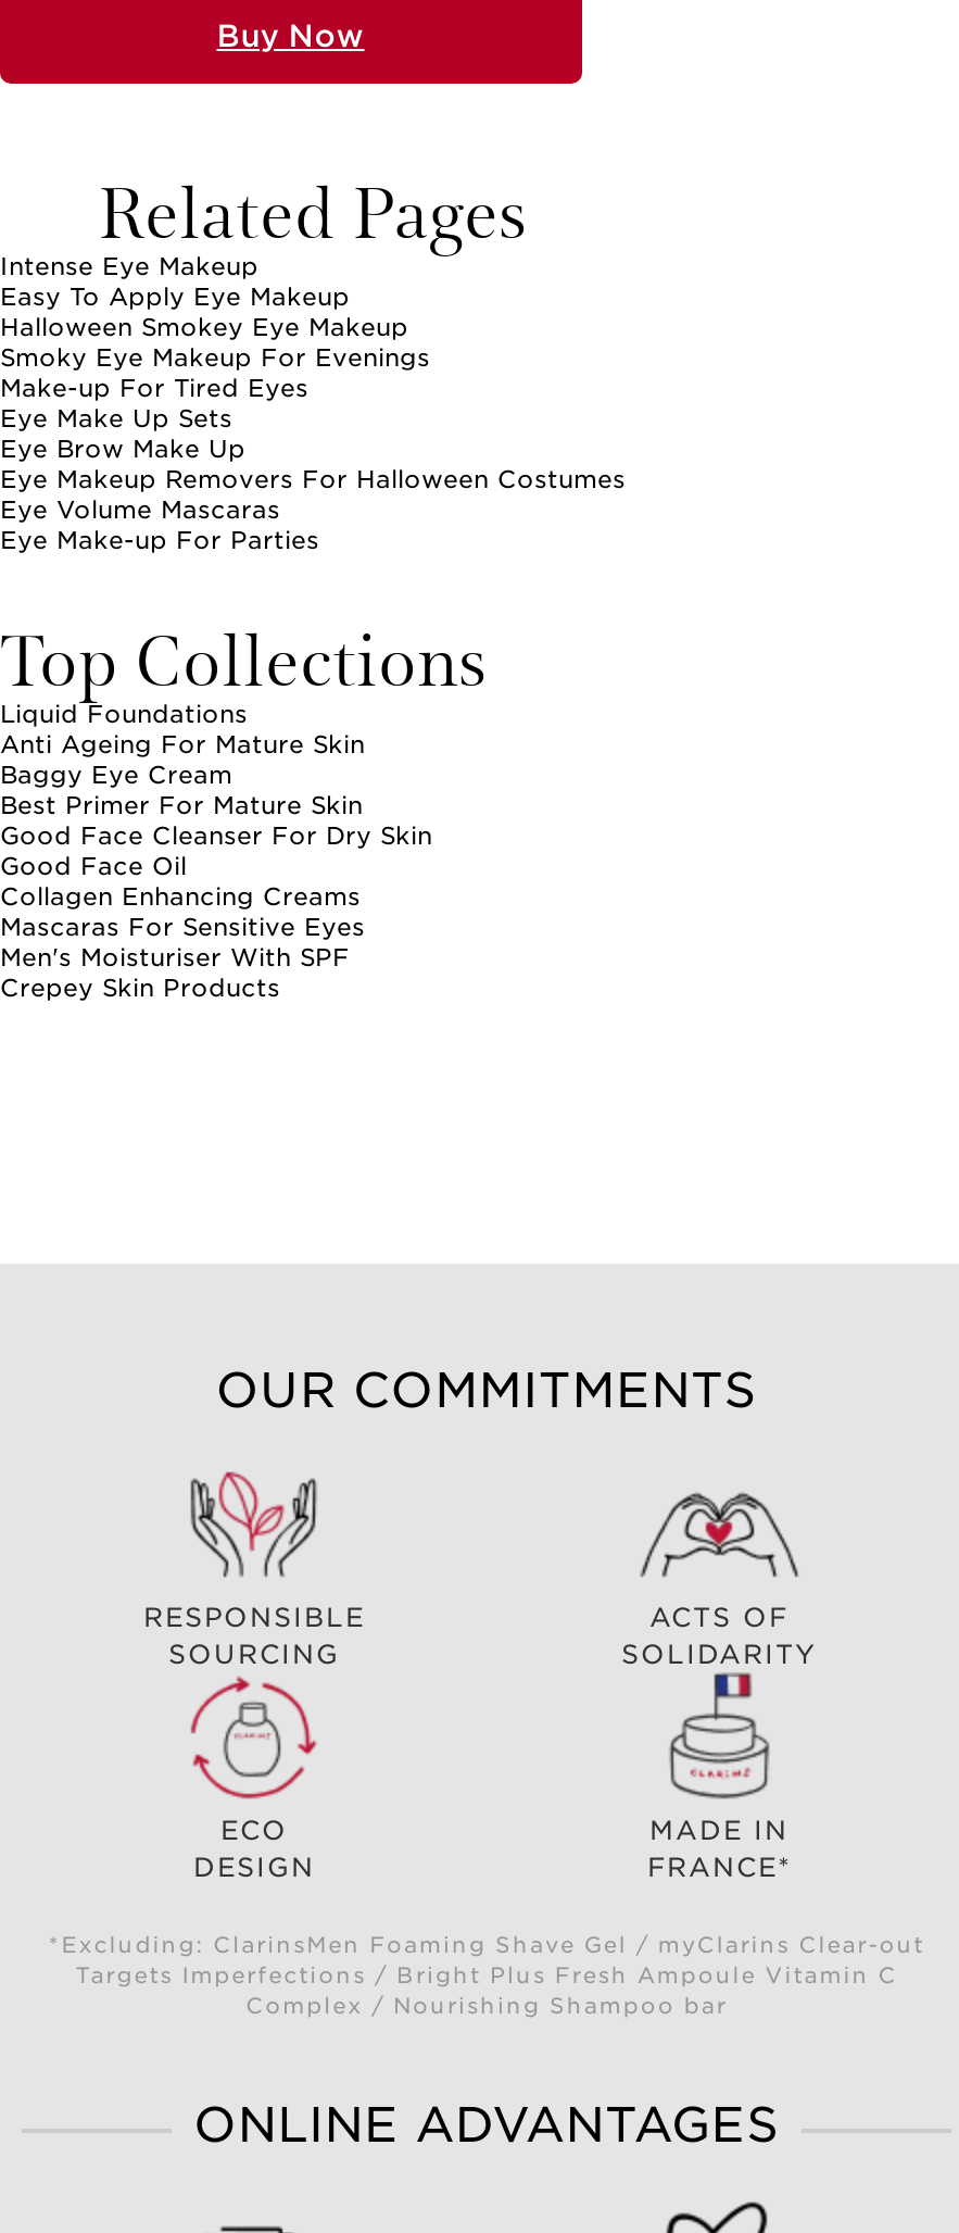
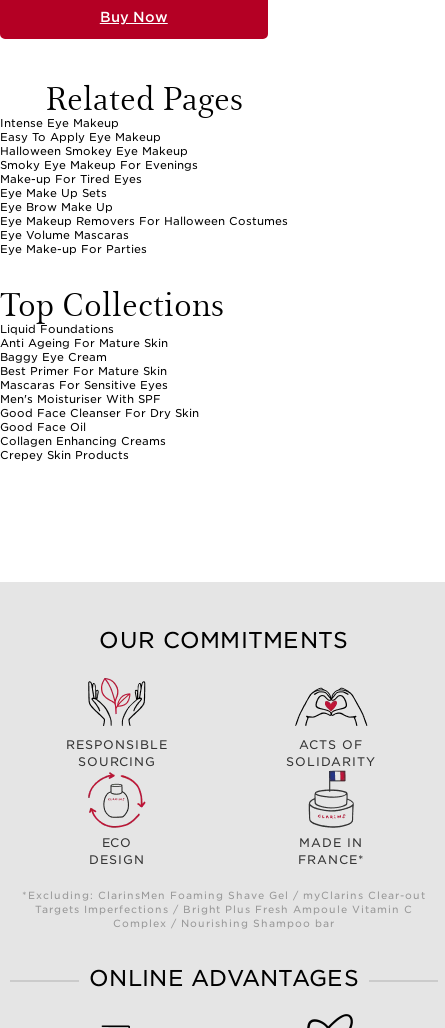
moved down: Good Face Cleanser For Dry Skin | Good Face Oil | Collagen Enhancing Creams

moved up: Mascaras For Sensitive Eyes | Men's Moisturiser With SPF
